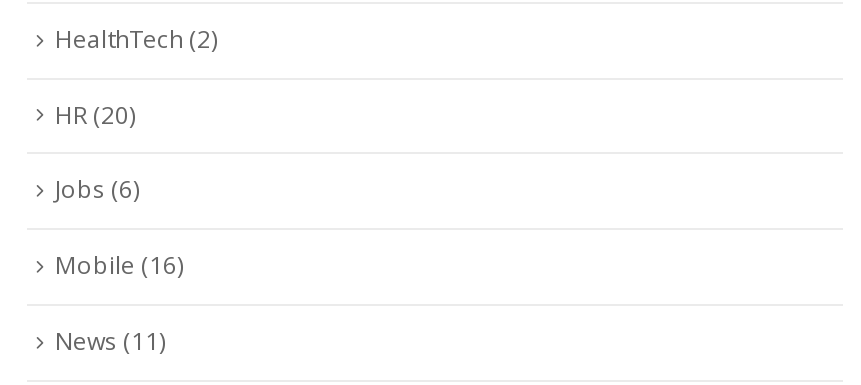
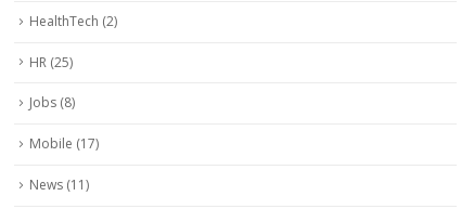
- HR (20)
+ HR (25)

- Jobs (6)
+ Jobs (8)

- Mobile (16)
+ Mobile (17)
